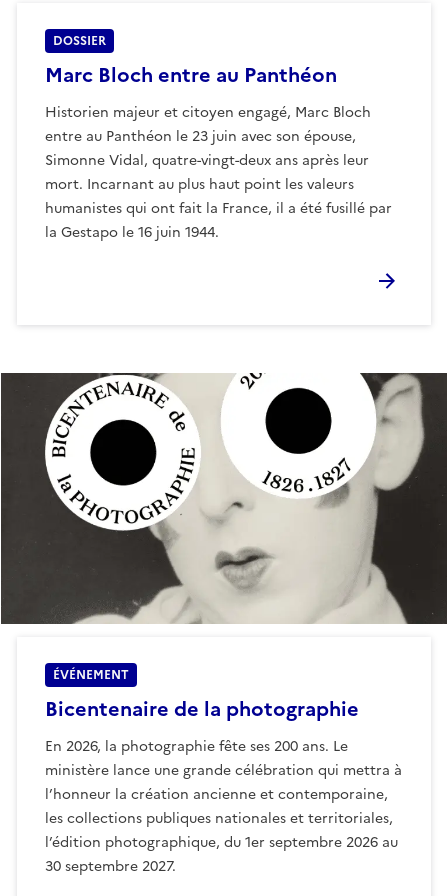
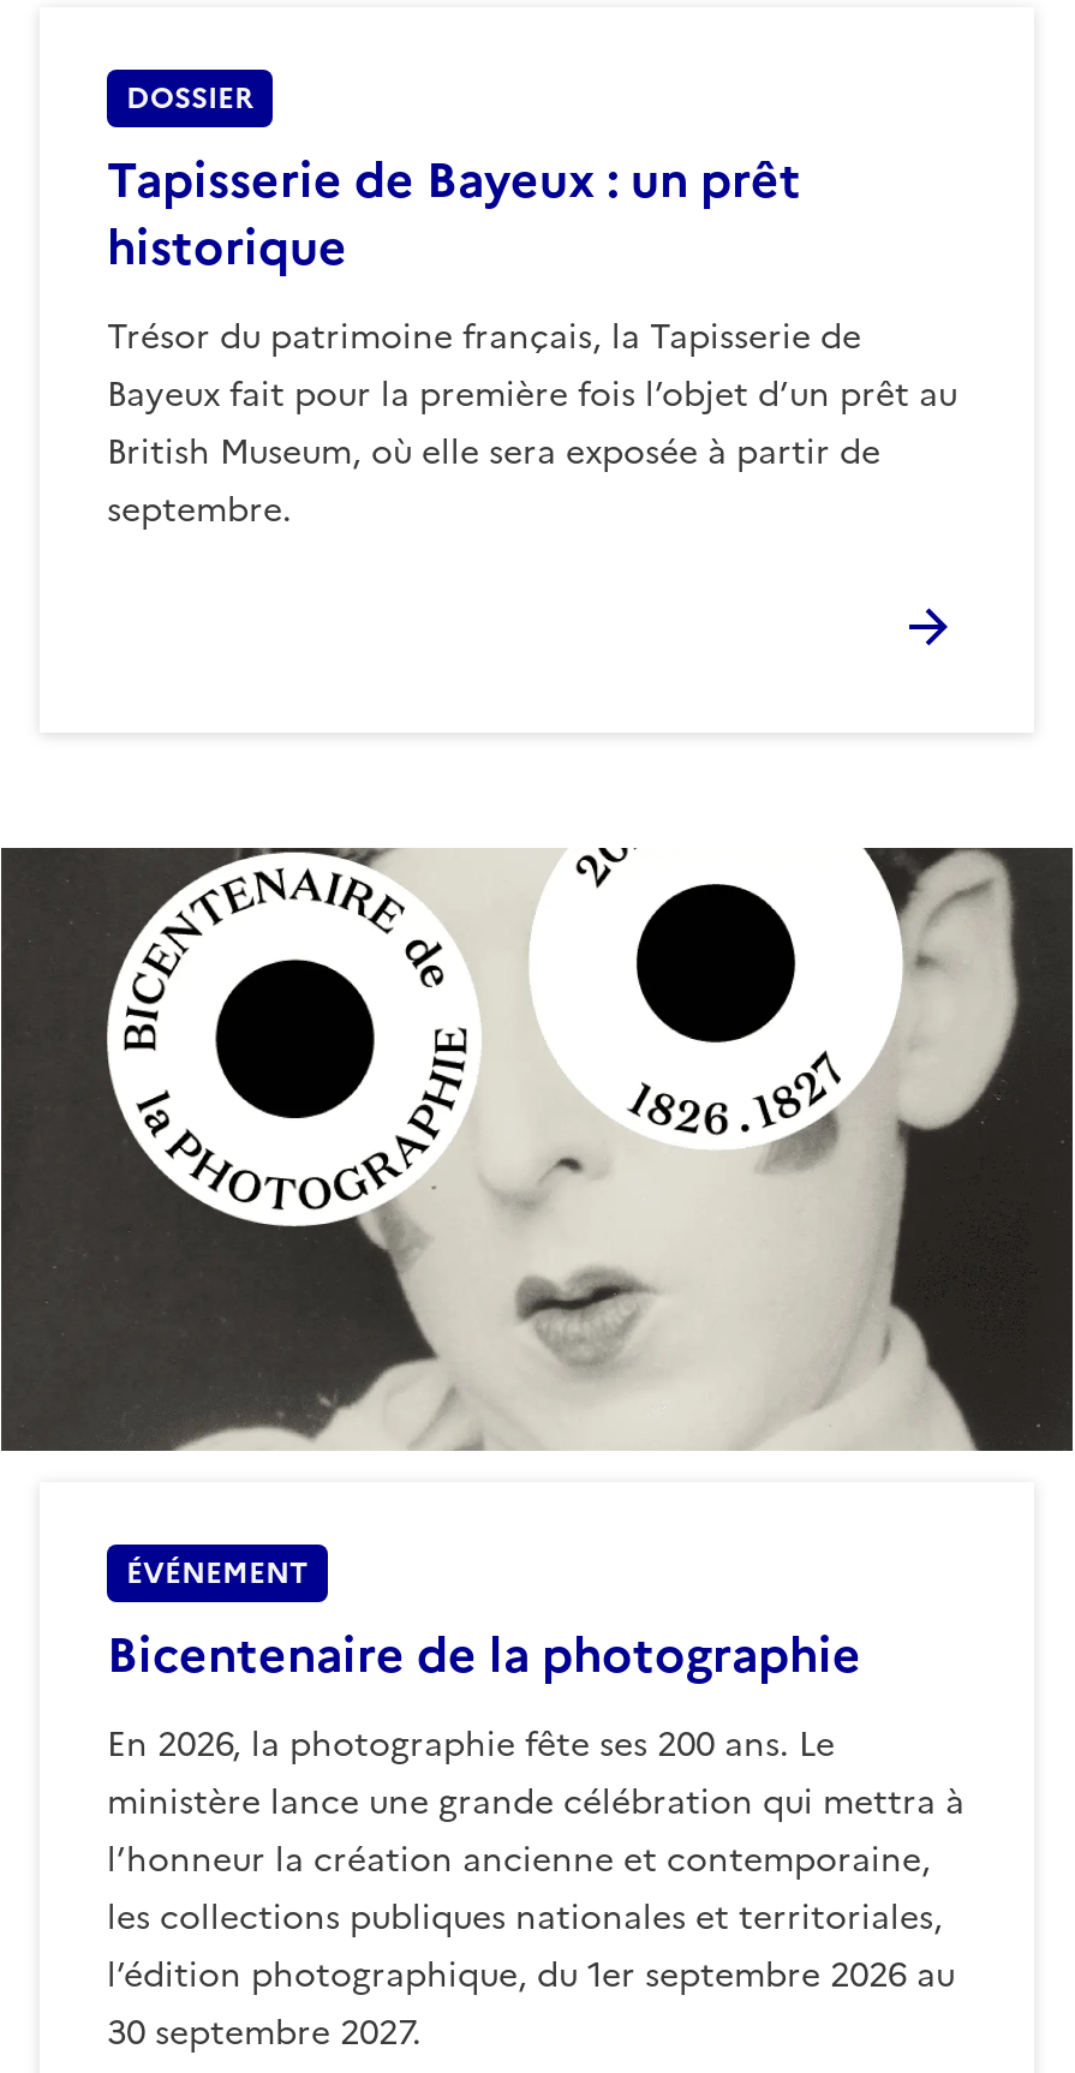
- Marc Bloch entre au Panthéon
- Historien majeur et citoyen engagé, Marc Bloch
- entre au Panthéon le 23 juin avec son épouse,
- Simonne Vidal, quatre-vingt-deux ans après leur
- mort. Incarnant au plus haut point les valeurs
- humanistes qui ont fait la France, il a été fusillé par
- la Gestapo le 16 juin 1944.
+ Tapisserie de Bayeux : un prêt
+ historique
+ Trésor du patrimoine français, la Tapisserie de
+ Bayeux fait pour la première fois l’objet d’un prêt au
+ British Museum, où elle sera exposée à partir de
+ septembre.
